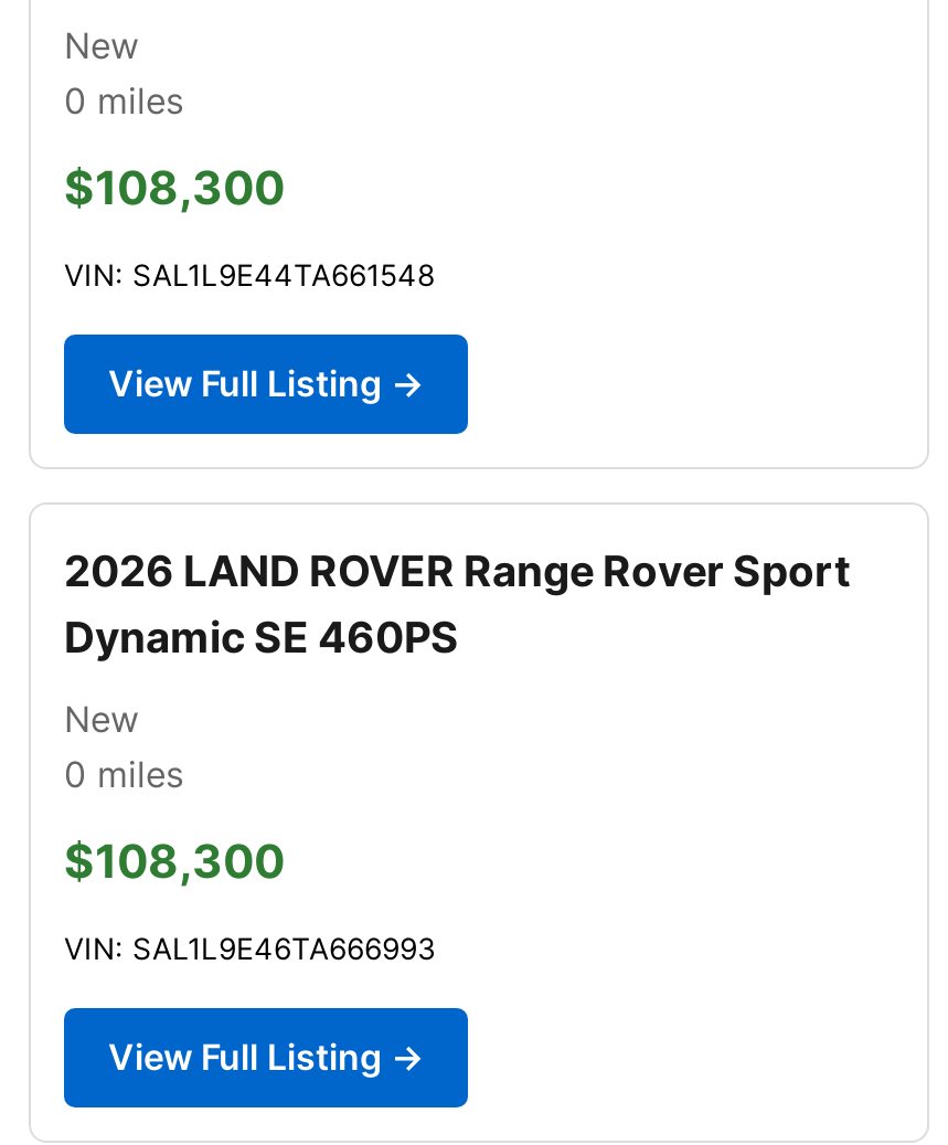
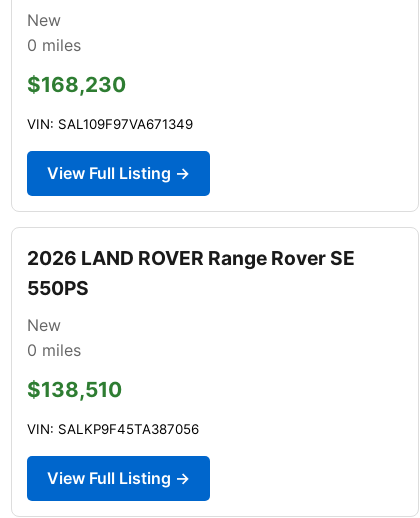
- $108,300
+ $168,230

- VIN: SAL1L9E44TA661548
+ VIN: SAL109F97VA671349

- 2026 LAND ROVER Range Rover Sport
- Dynamic SE 460PS
+ 2026 LAND ROVER Range Rover SE
+ 550PS

- $108,300
+ $138,510

- VIN: SAL1L9E46TA666993
+ VIN: SALKP9F45TA387056
